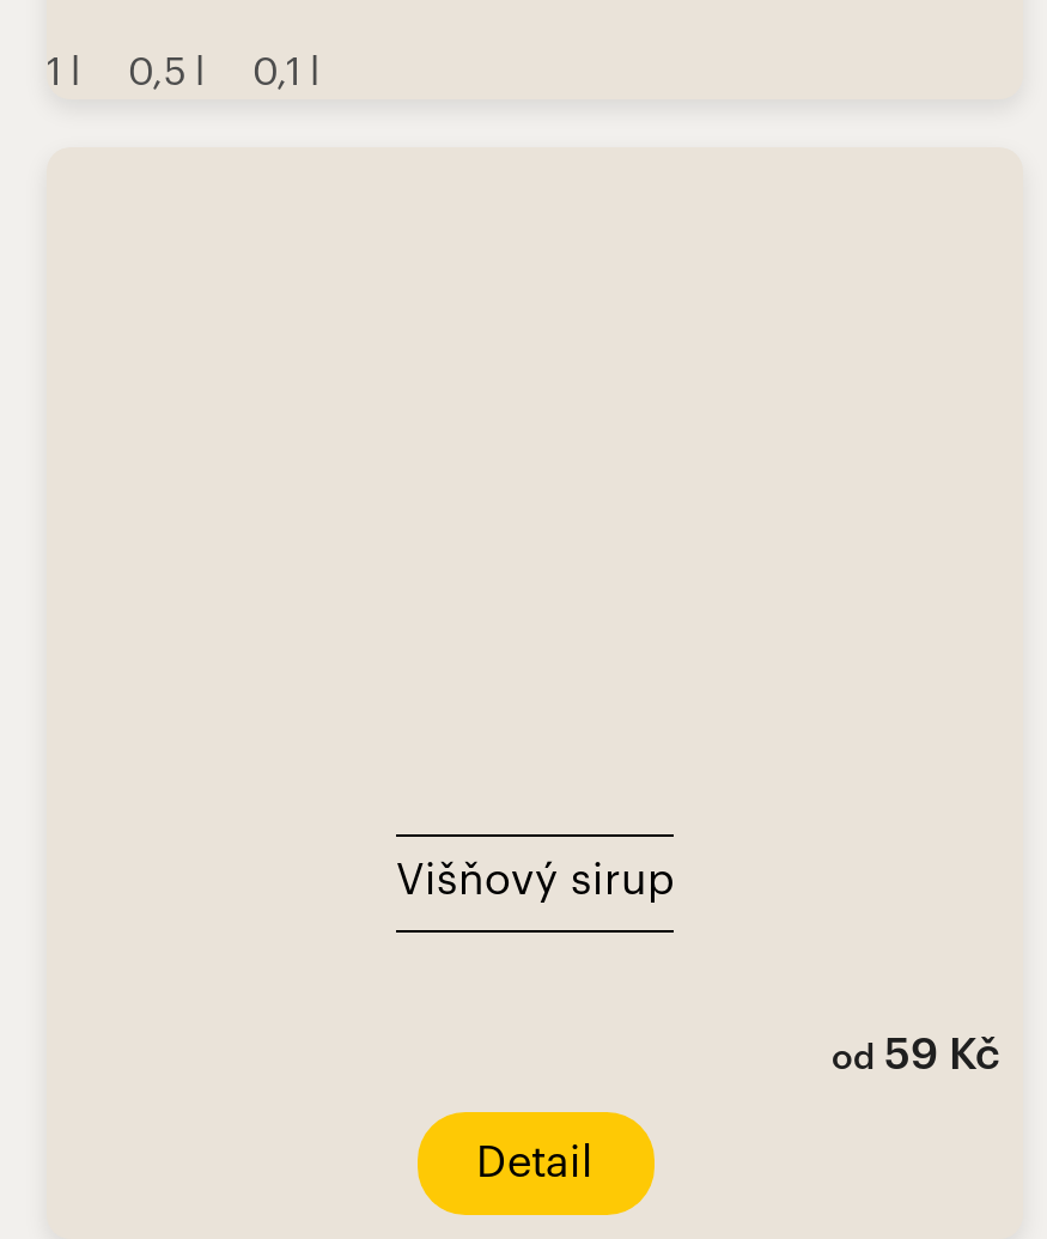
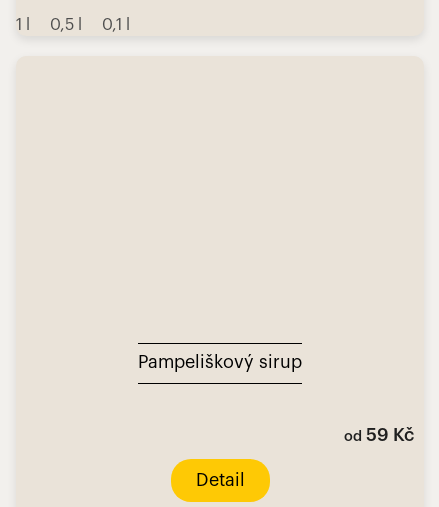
- Višňový sirup
+ Pampeliškový sirup
